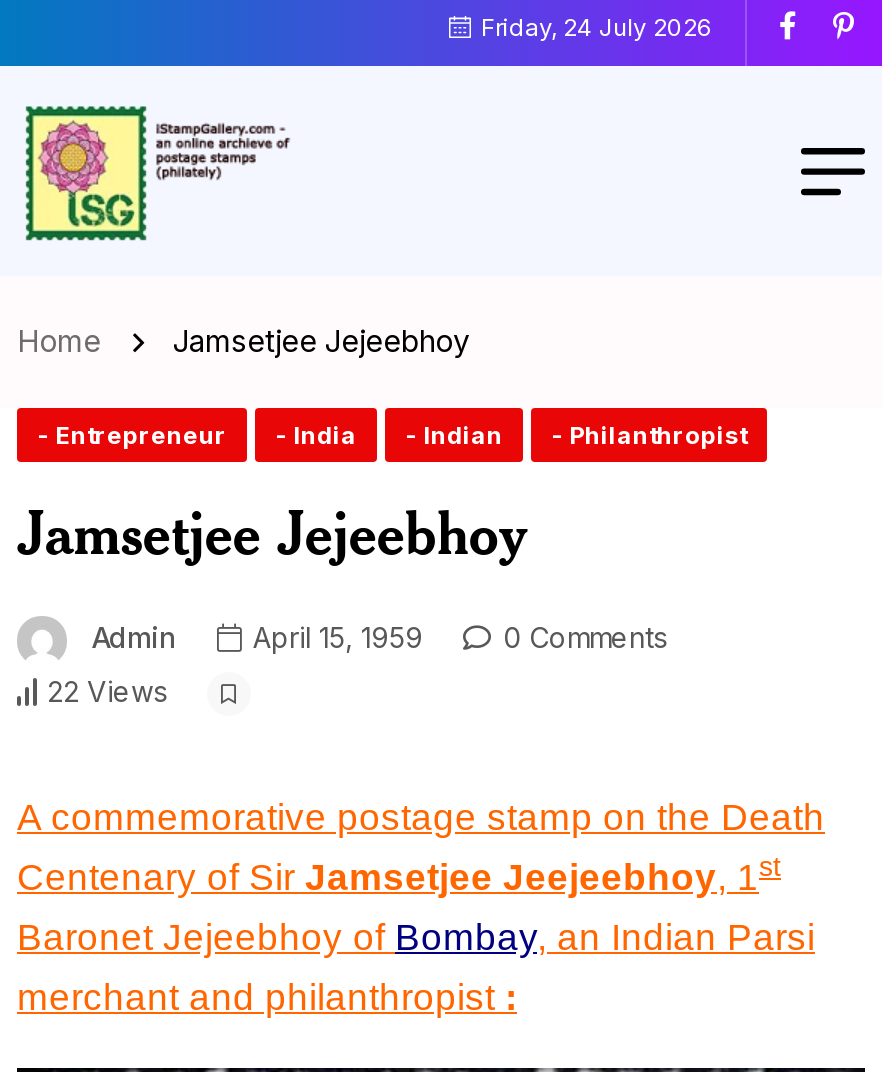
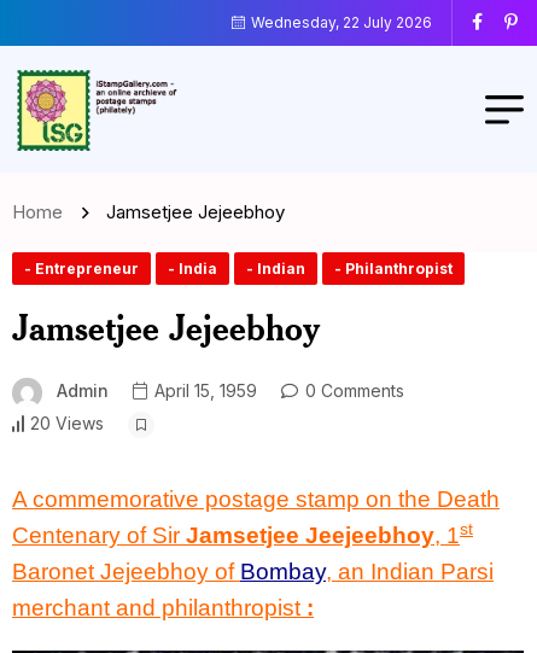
- Friday, 24 July 2026
+ Wednesday, 22 July 2026

- 22 Views
+ 20 Views
